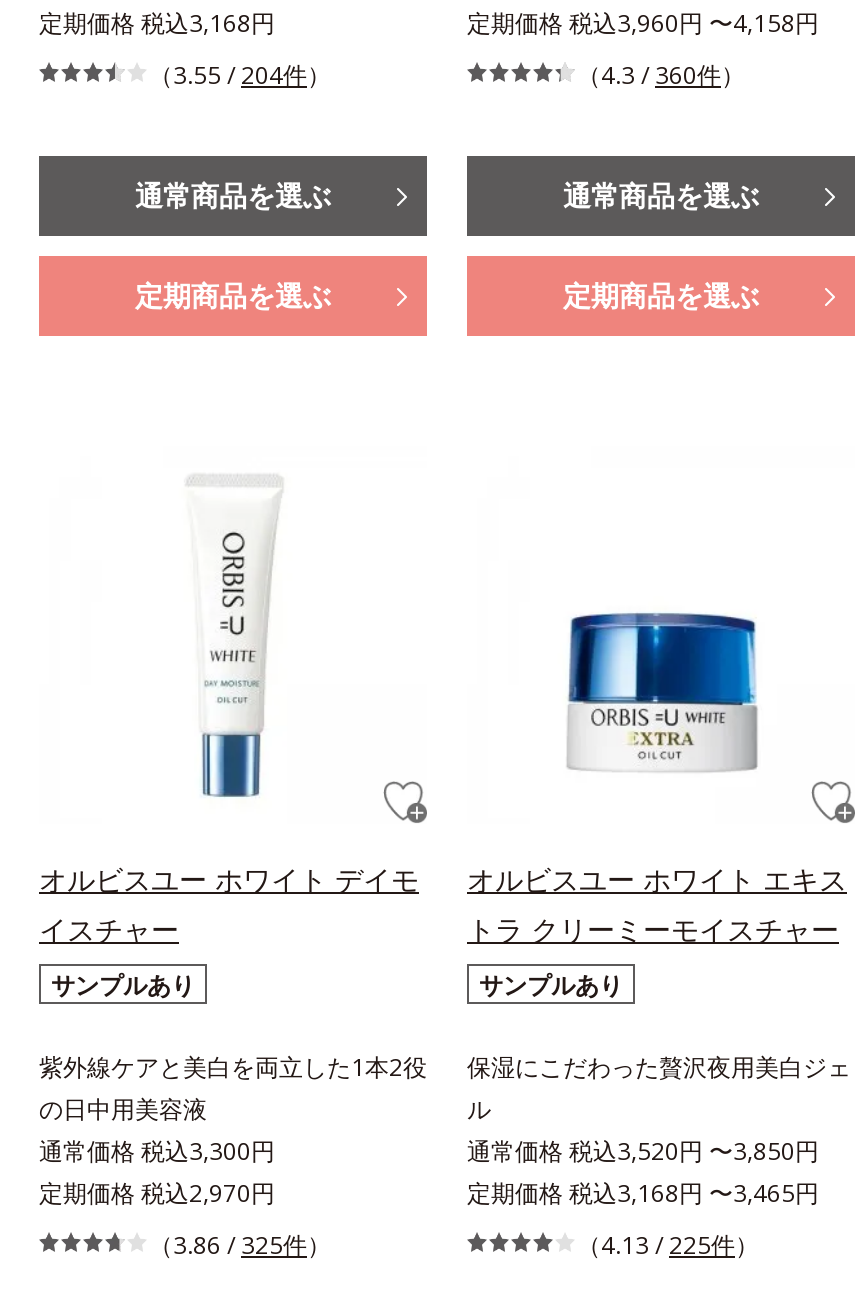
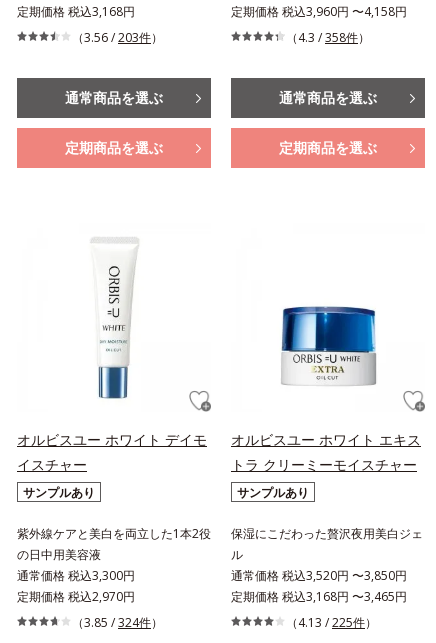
- （3.55 / 204件）
+ （3.56 / 203件）

- （4.3 / 360件）
+ （4.3 / 358件）

- （3.86 / 325件）
+ （3.85 / 324件）
